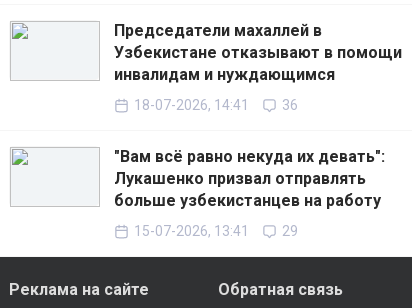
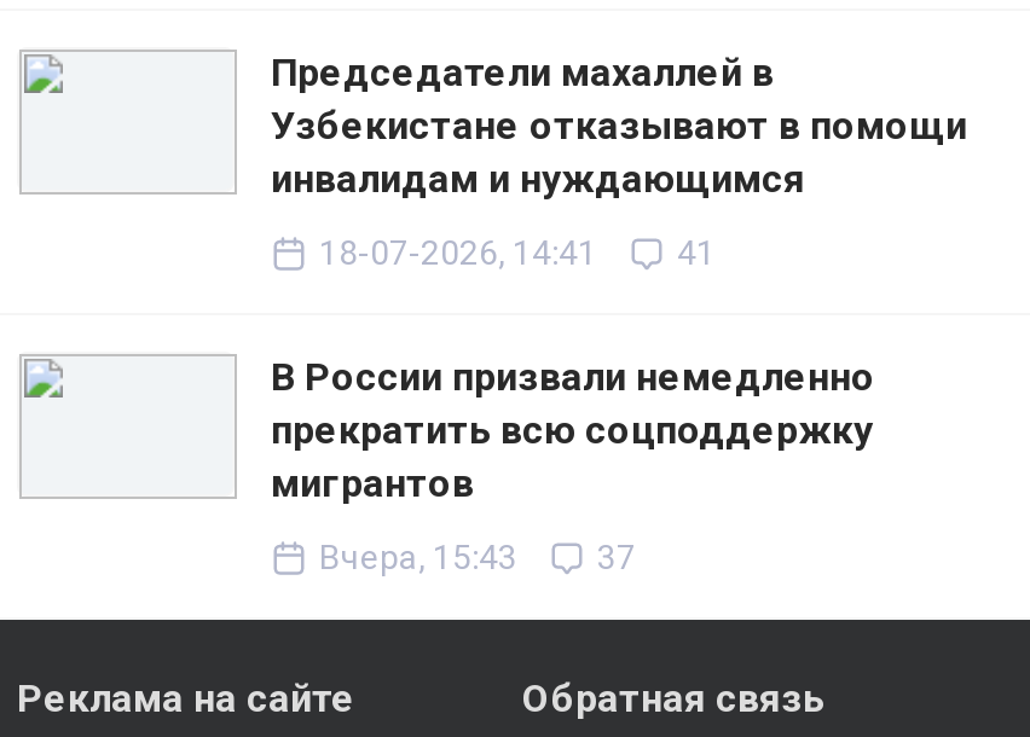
- 36
+ 41

- "Вам всё равно некуда их девать":
- Лукашенко призвал отправлять
- больше узбекистанцев на работу
+ В России призвали немедленно
+ прекратить всю соцподдержку
+ мигрантов

- 15-07-2026, 13:41
- 29
+ Вчера, 15:43
+ 37
